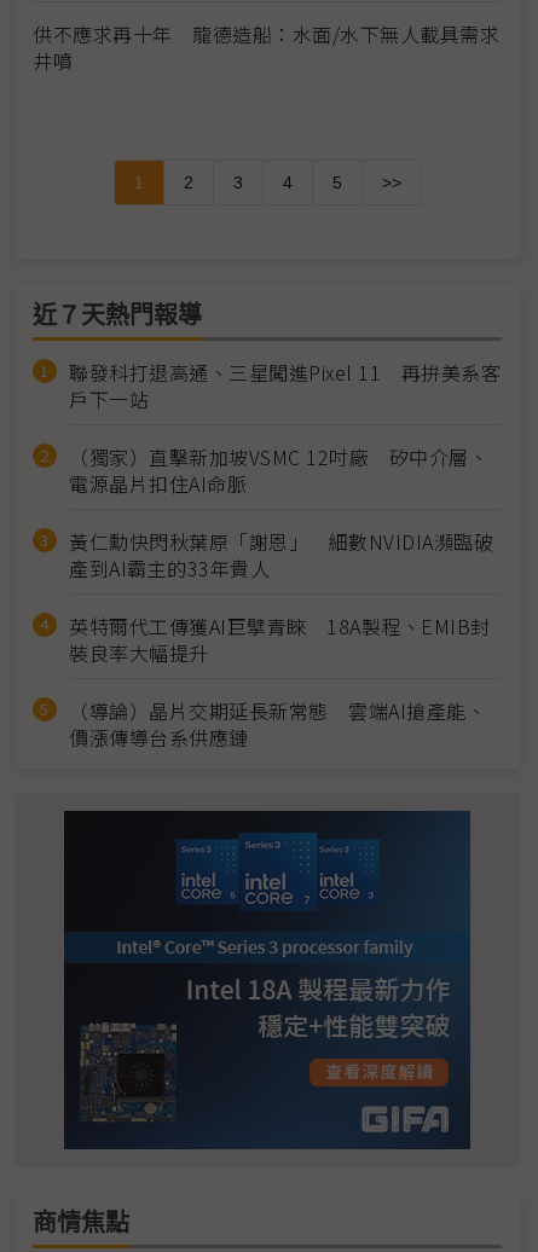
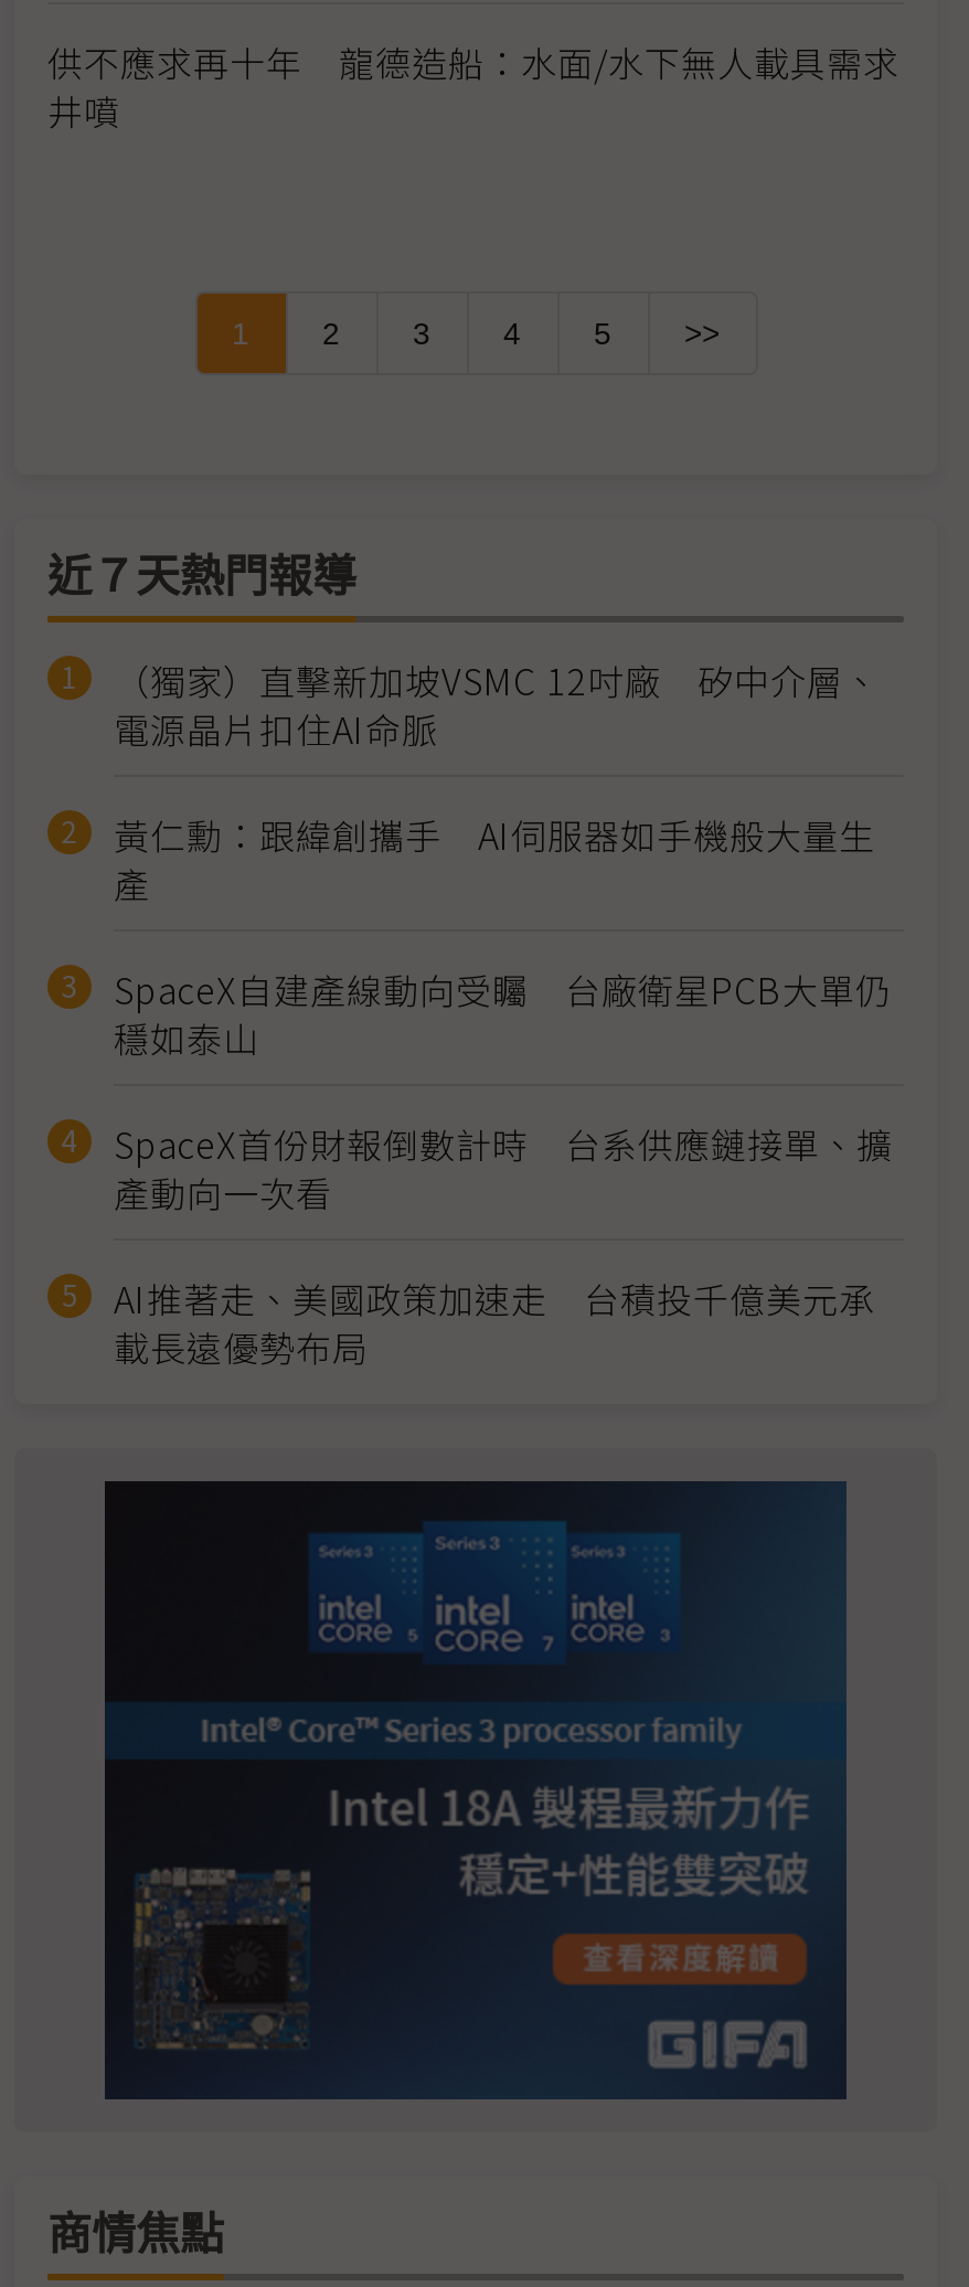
- 聯發科打退高通、三星闖進Pixel 11 再拚美系客
- 戶下一站

moved up: （獨家）直擊新加坡VSMC 12吋廠 矽中介層、 | 電源晶片扣住AI命脈

- 黃仁勳快閃秋葉原「謝恩」 細數NVIDIA瀕臨破
- 產到AI霸主的33年貴人
- 英特爾代工傳獲AI巨擘青睞 18A製程、EMIB封
- 裝良率大幅提升
- （導論）晶片交期延長新常態 雲端AI搶產能、
- 價漲傳導台系供應鏈
+ 黃仁勳：跟緯創攜手 AI伺服器如手機般大量生
+ 產
+ SpaceX自建產線動向受矚 台廠衛星PCB大單仍
+ 穩如泰山
+ SpaceX首份財報倒數計時 台系供應鏈接單、擴
+ 產動向一次看
+ AI推著走、美國政策加速走 台積投千億美元承
+ 載長遠優勢布局
